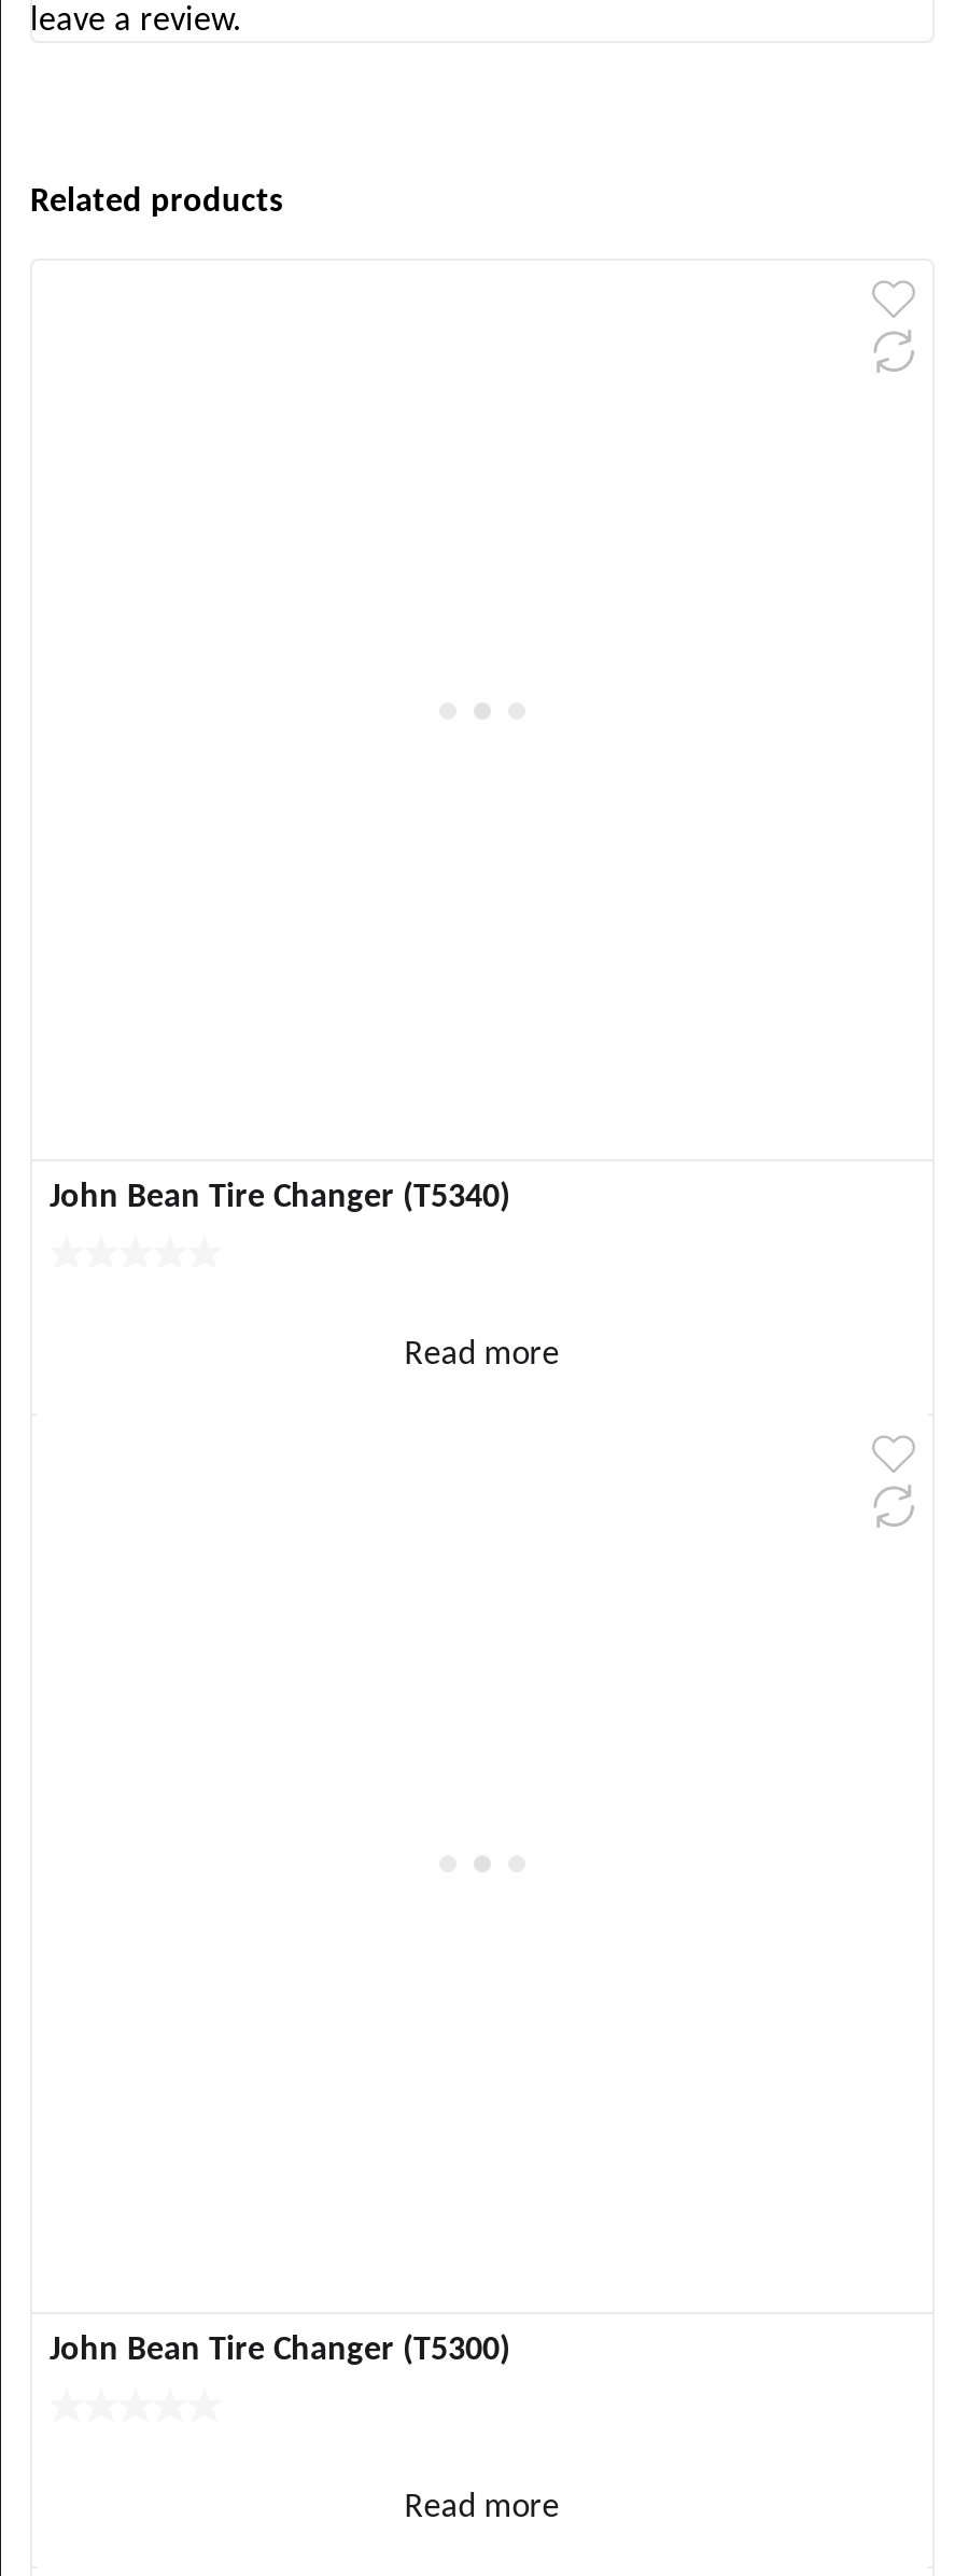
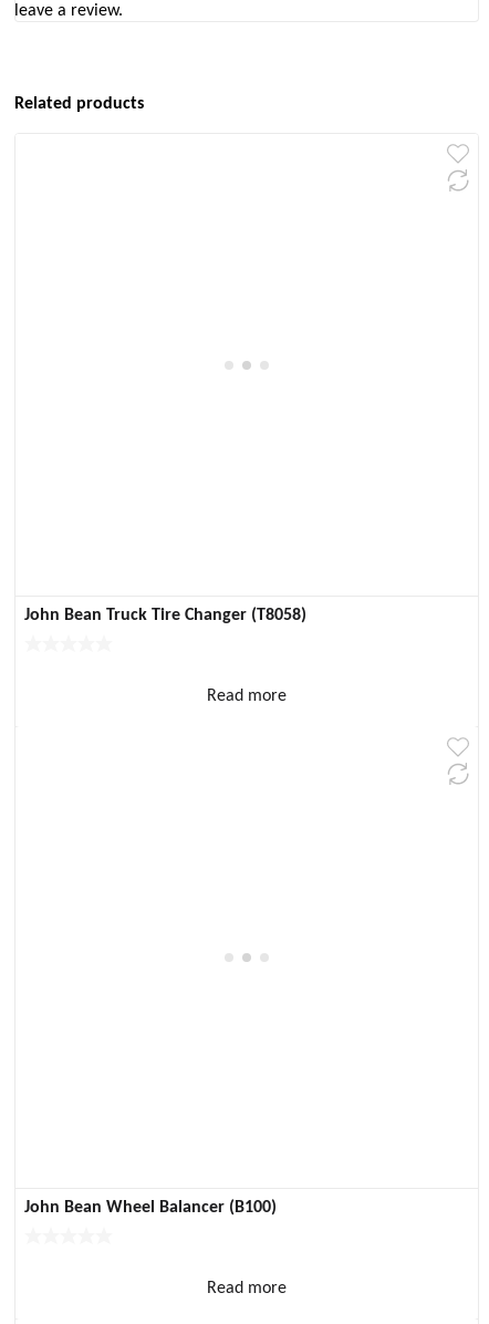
- John Bean Tire Changer (T5340)
+ John Bean Truck Tire Changer (T8058)

- John Bean Tire Changer (T5300)
+ John Bean Wheel Balancer (B100)
